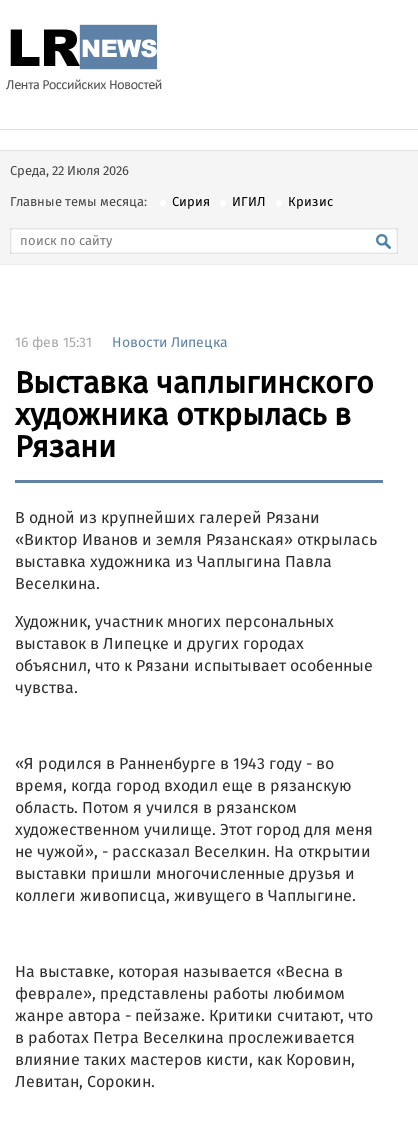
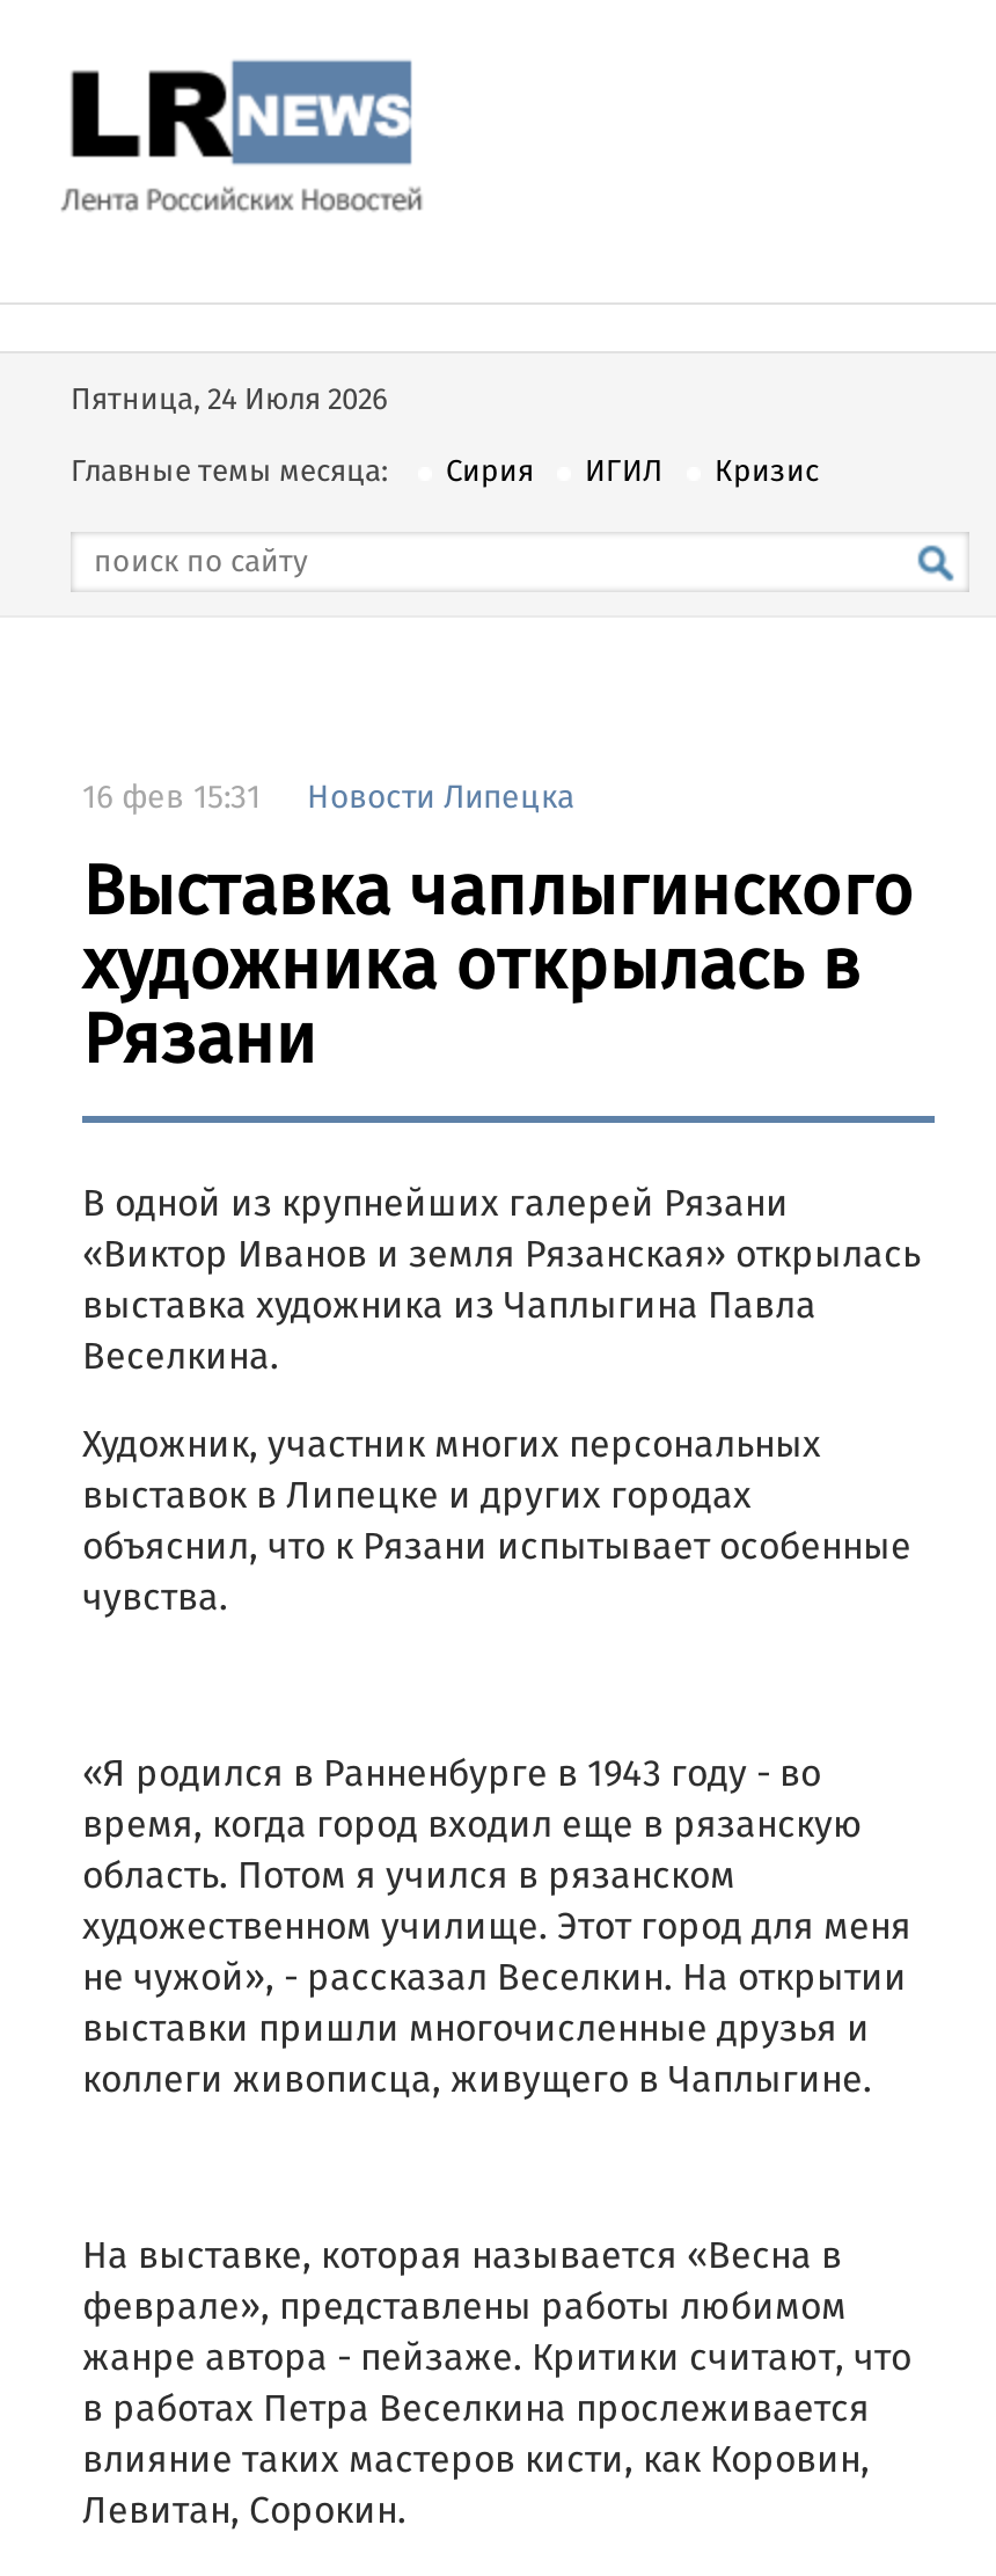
- Среда, 22 Июля 2026
+ Пятница, 24 Июля 2026
